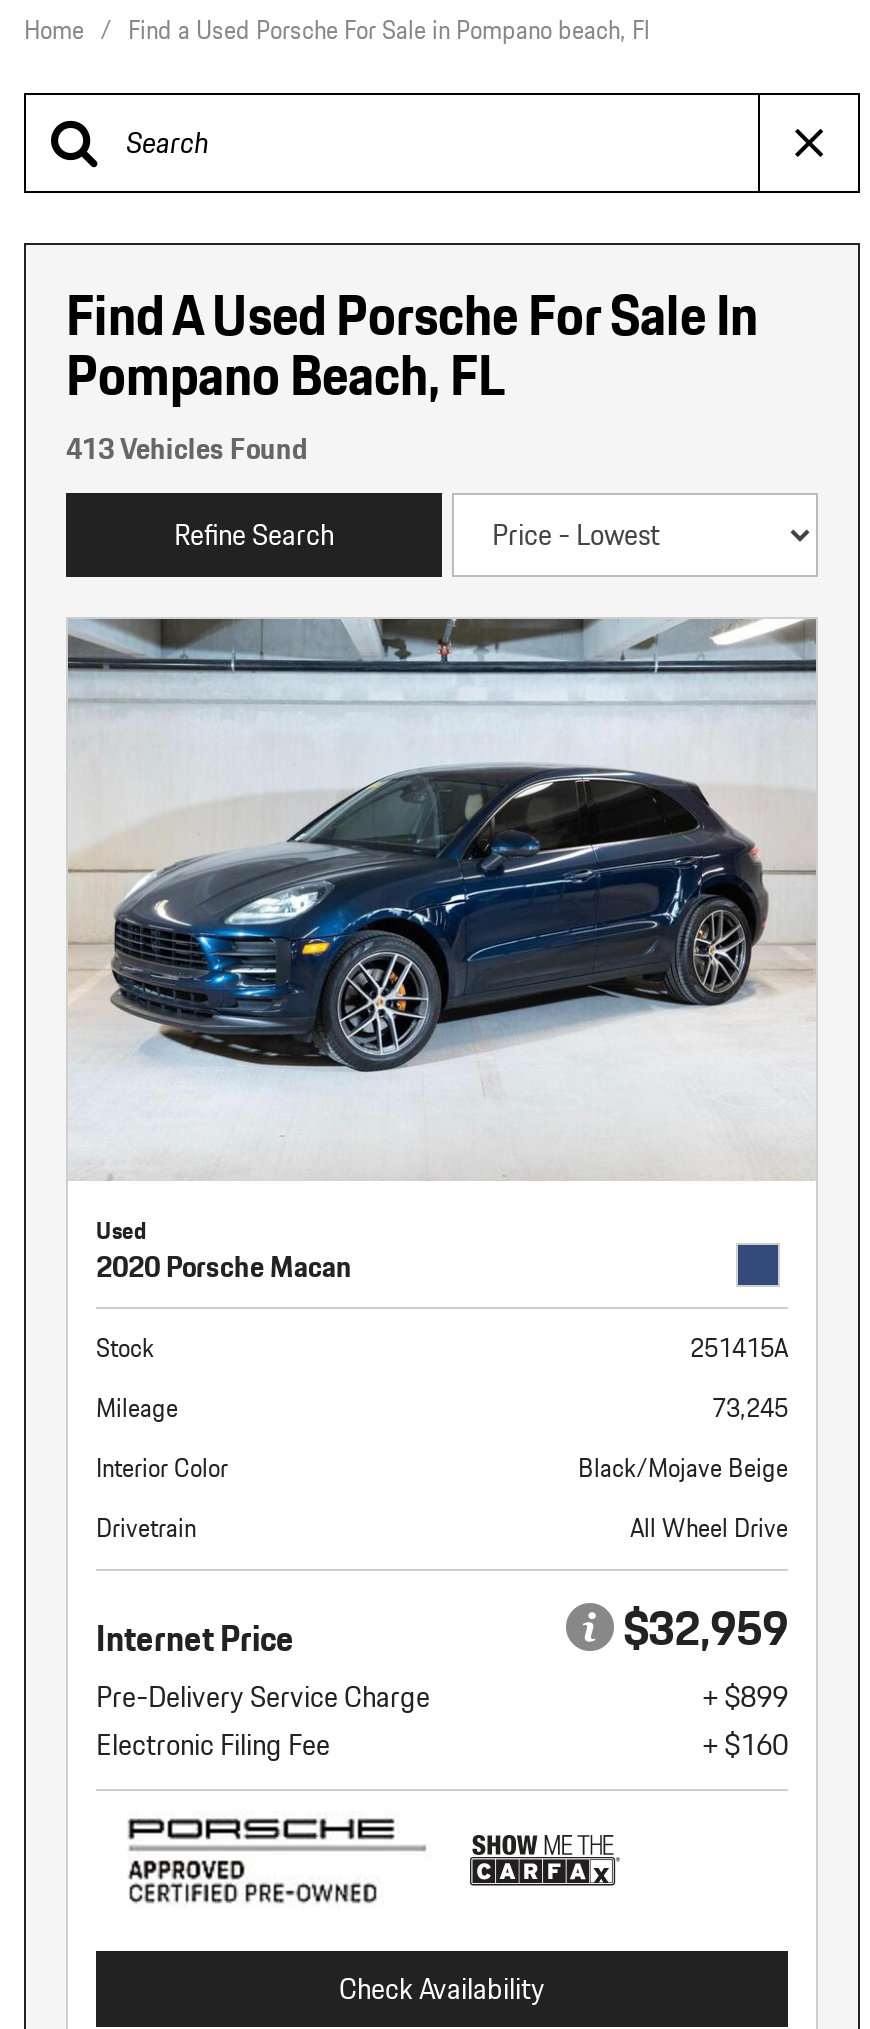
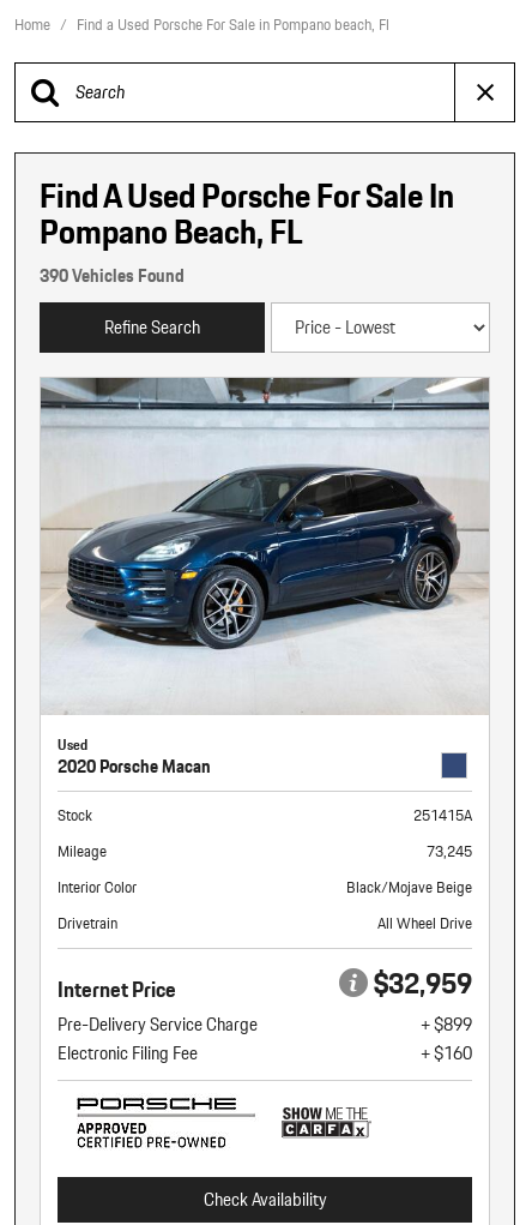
- 413 Vehicles Found
+ 390 Vehicles Found
